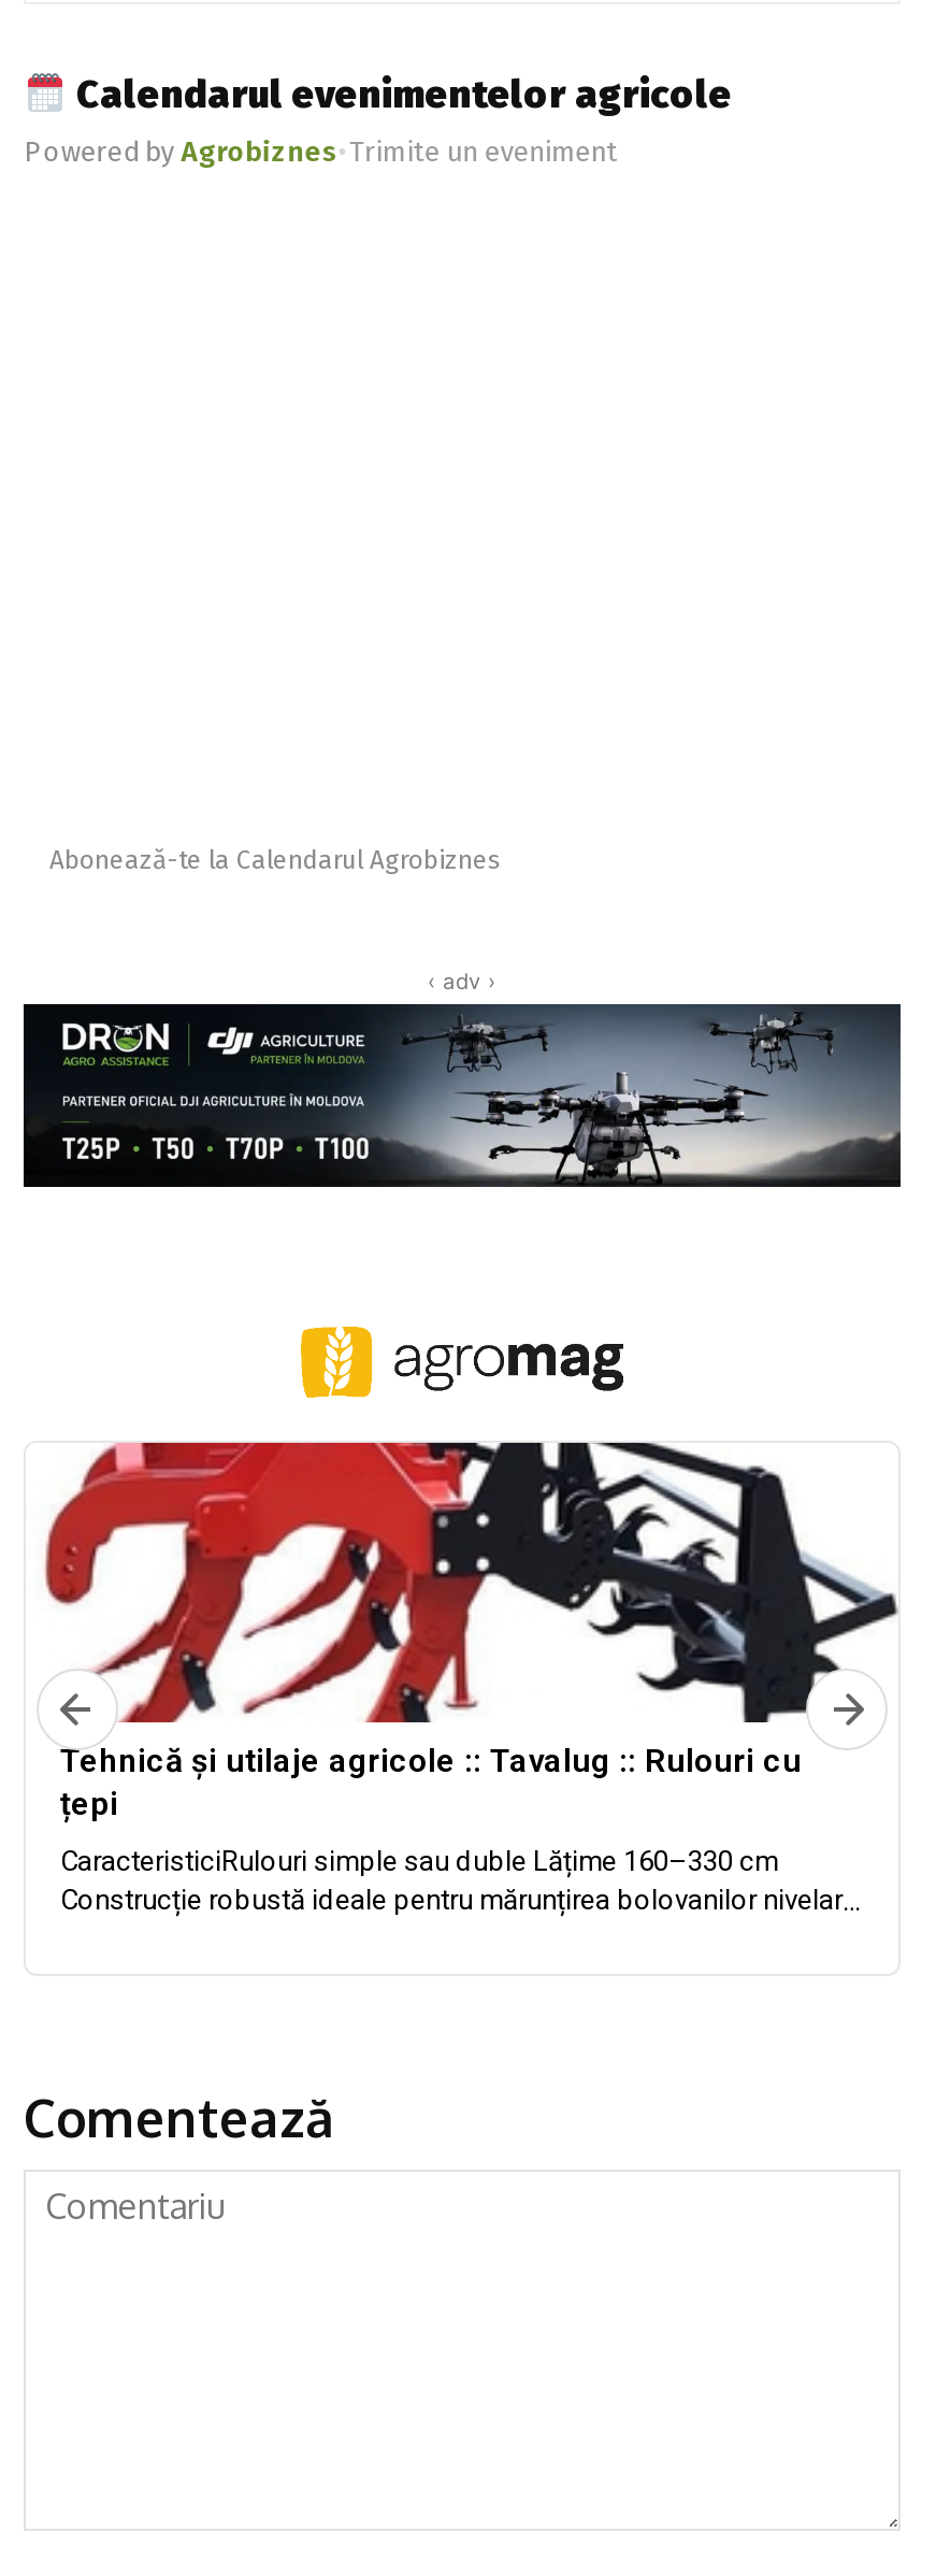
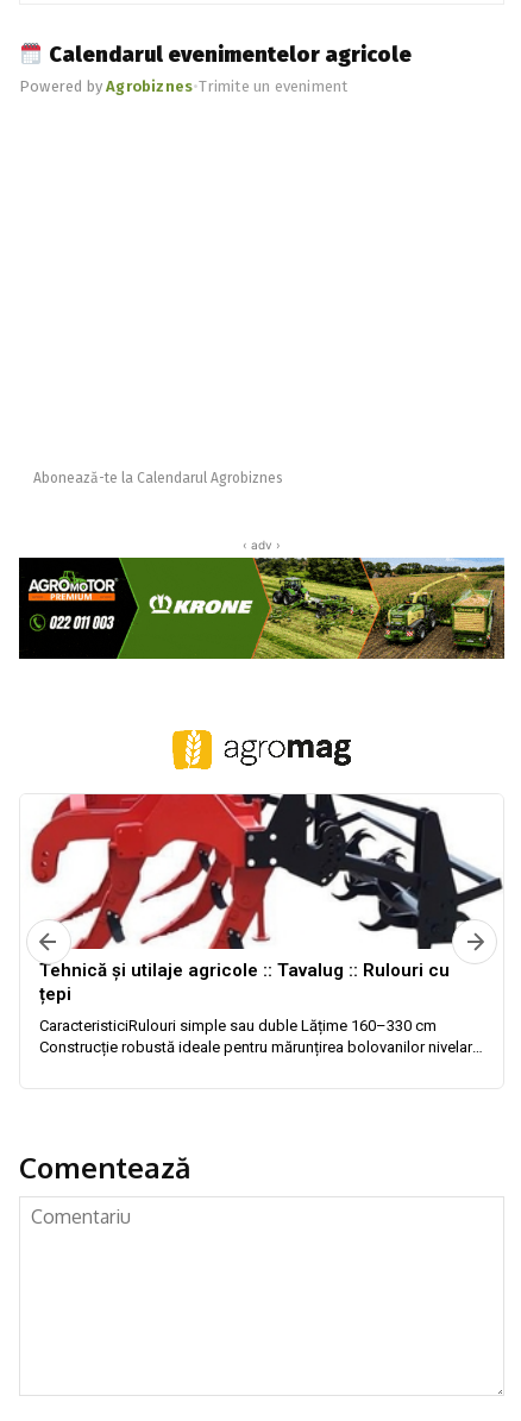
- [image]
+ [image]
